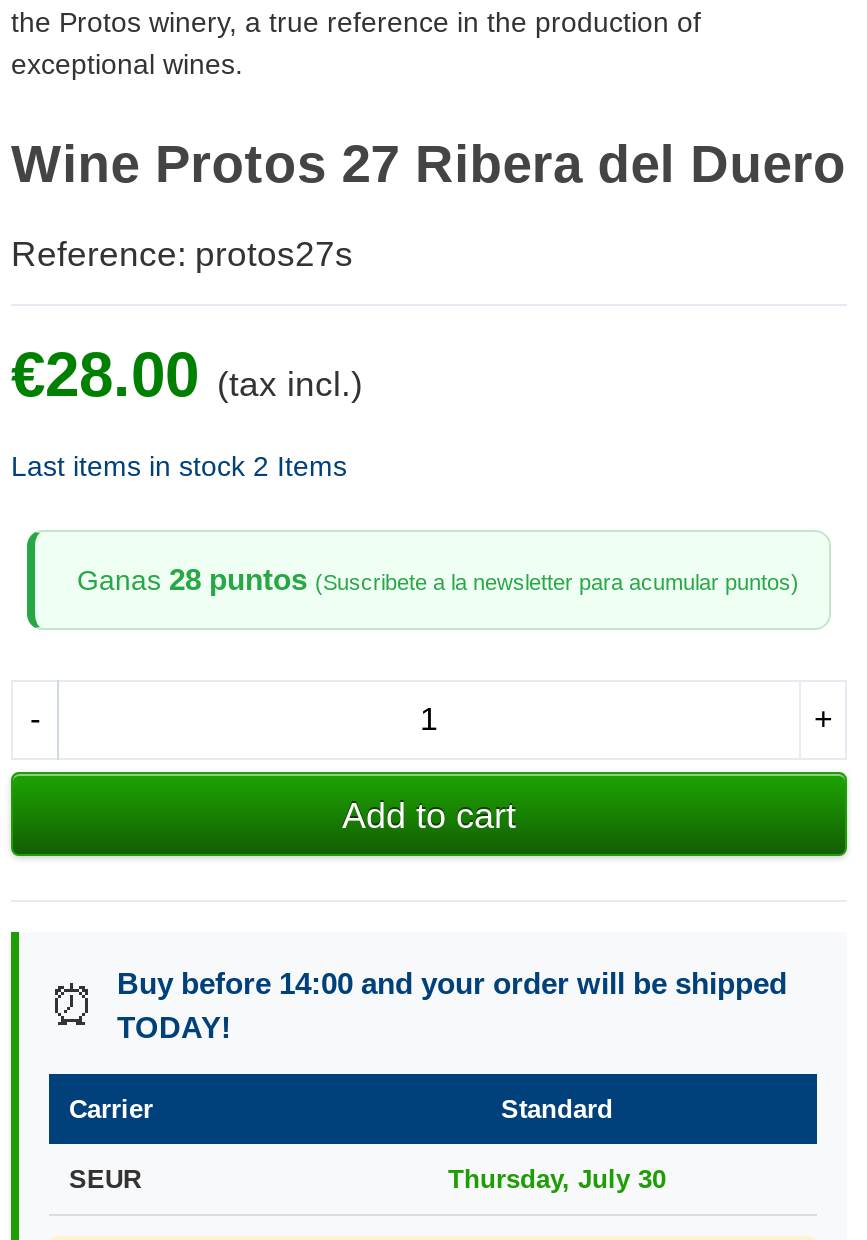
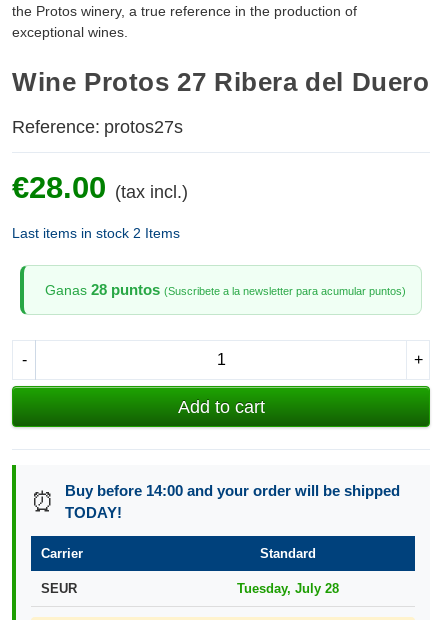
- Thursday, July 30
+ Tuesday, July 28
